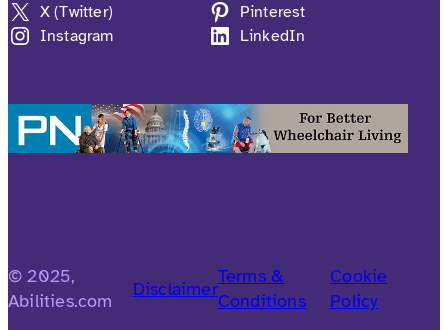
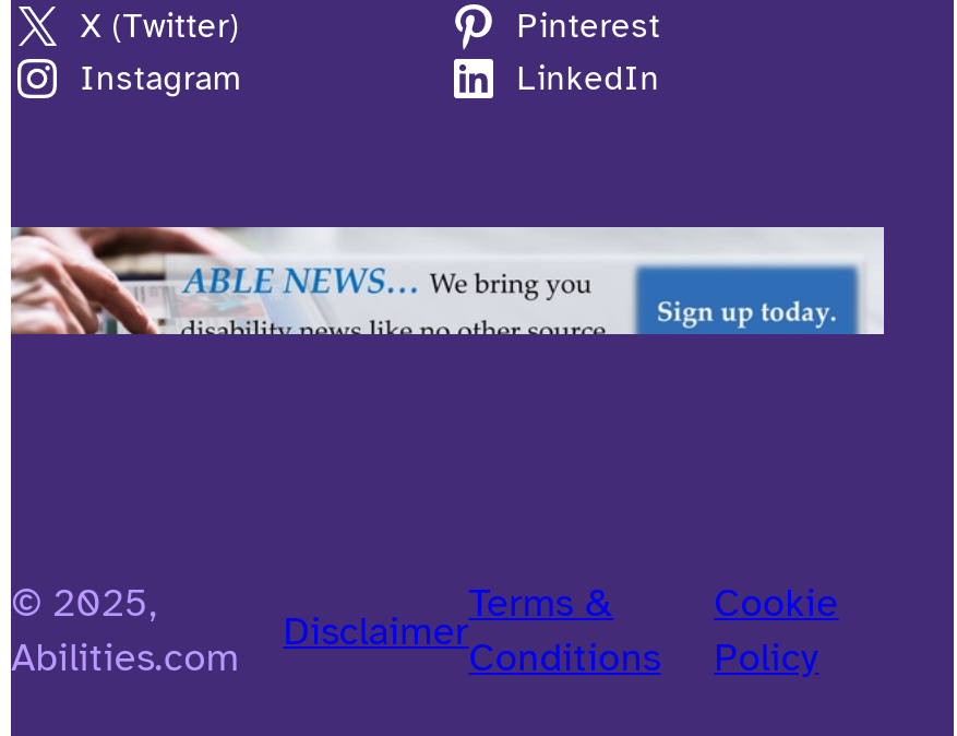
- [image]
+ [image]
